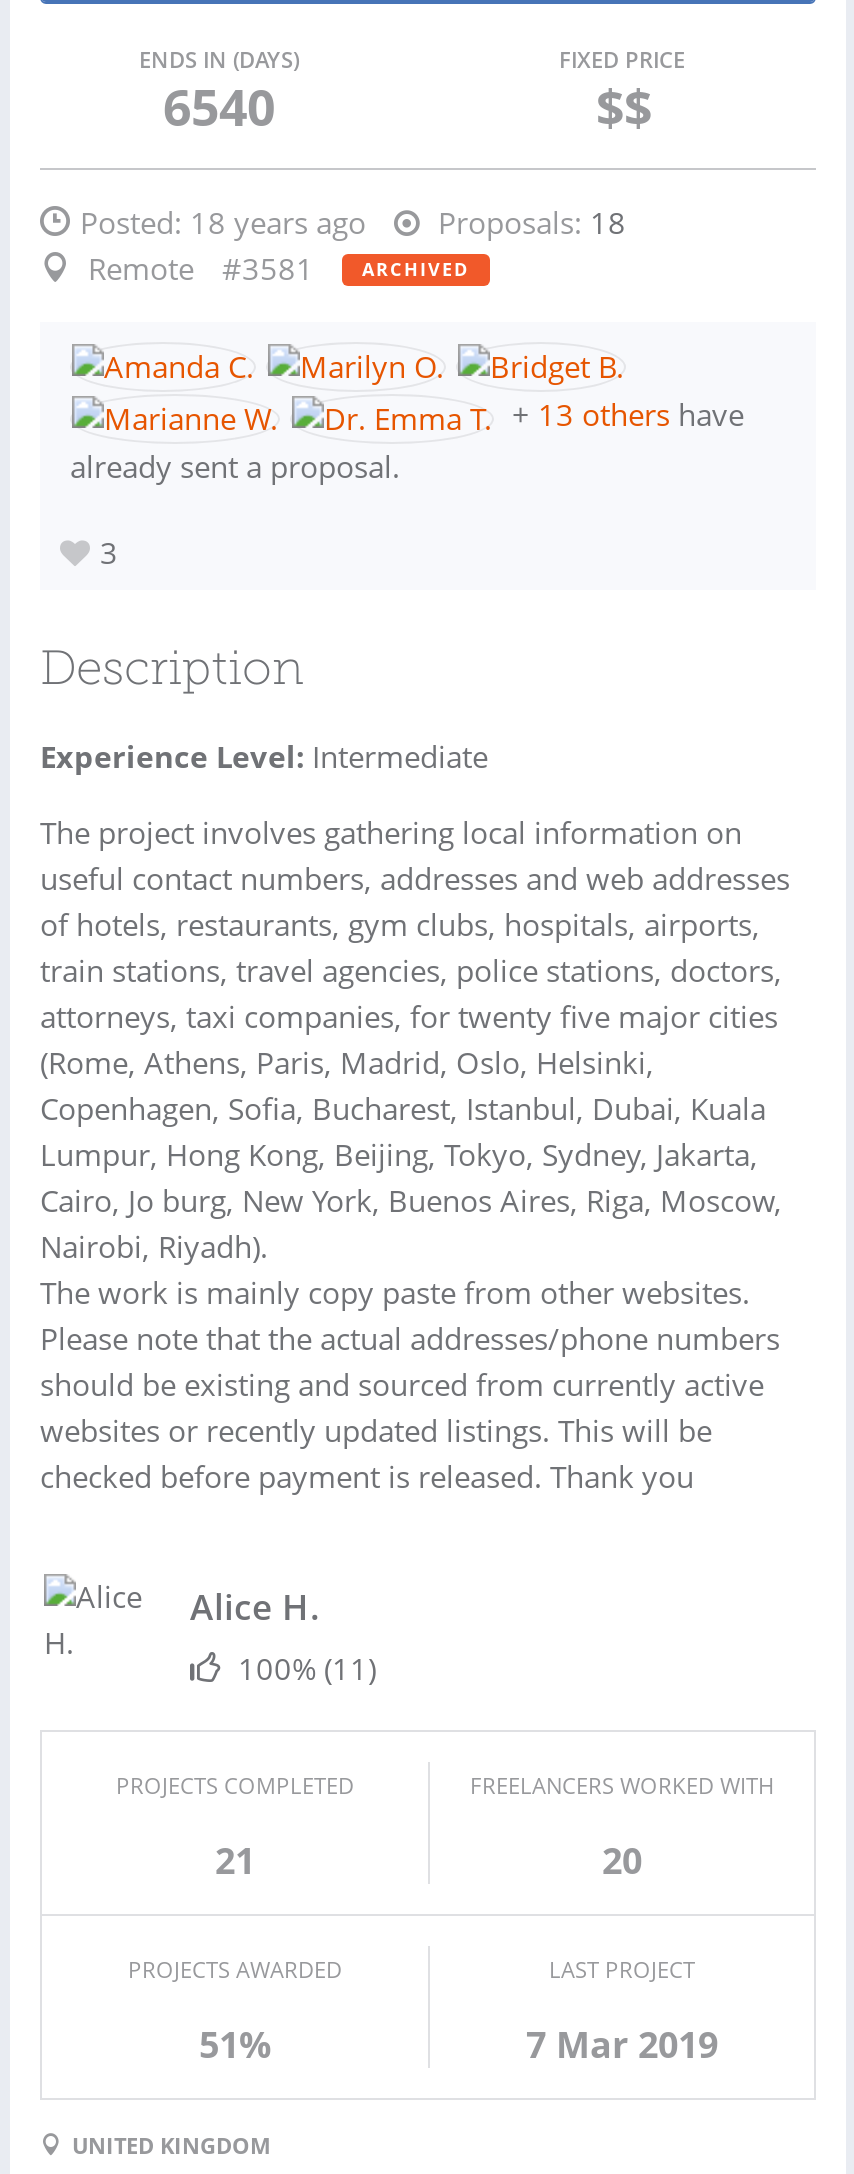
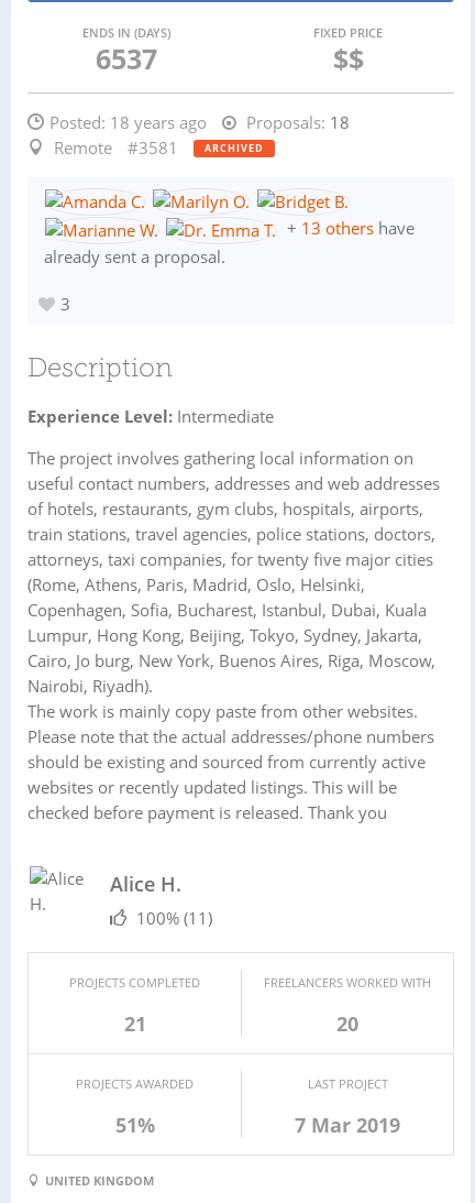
- 6540
+ 6537
